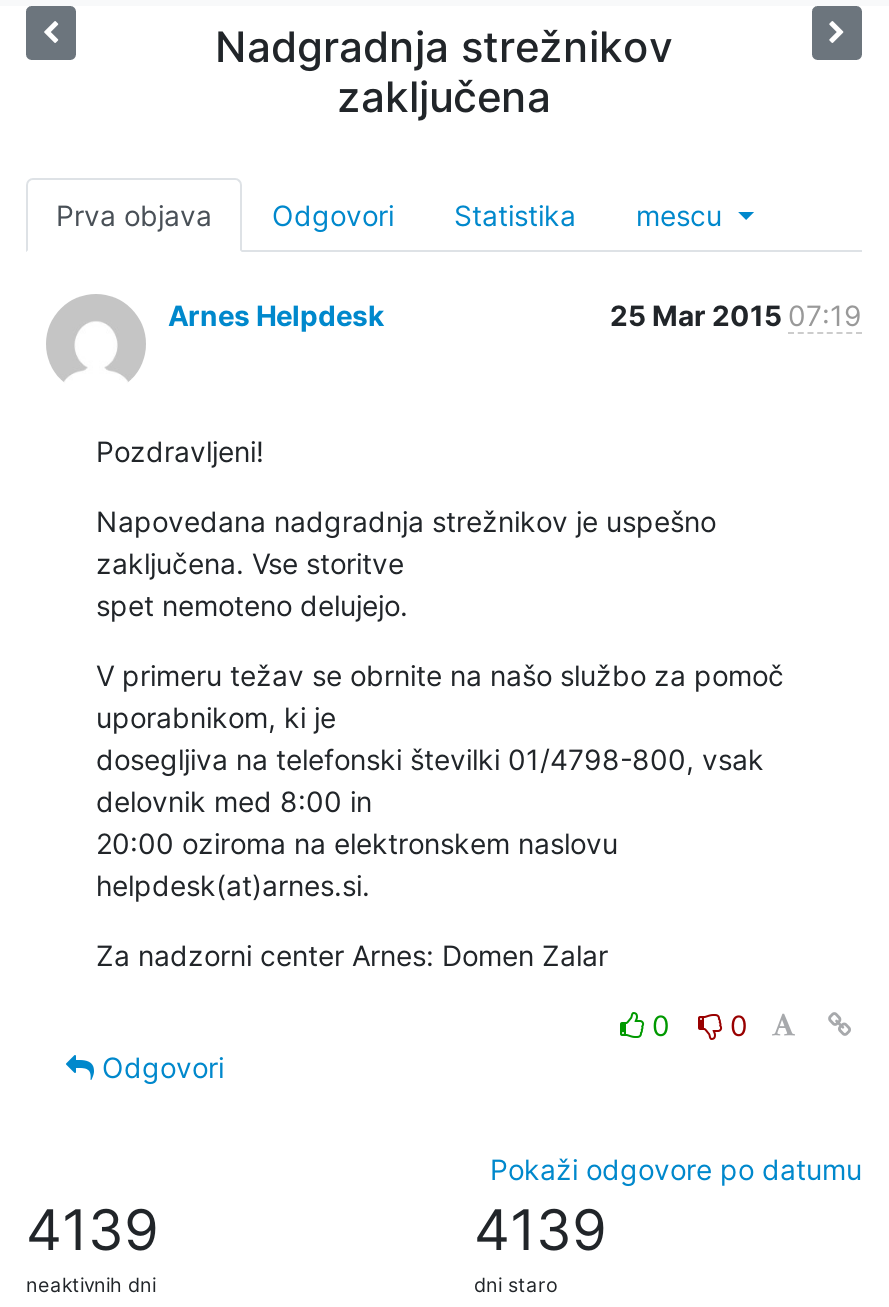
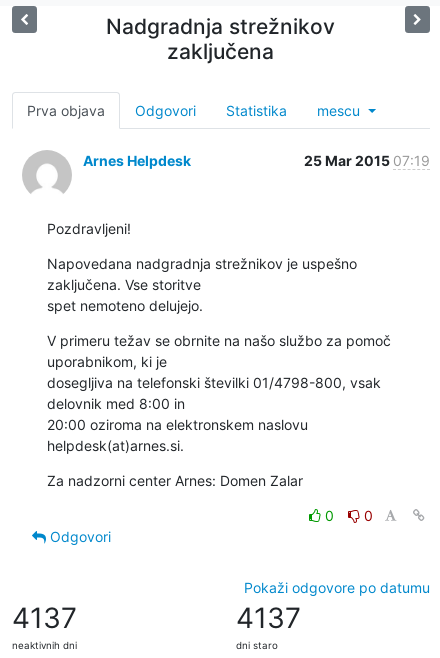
- 4139
+ 4137

- 4139
+ 4137
